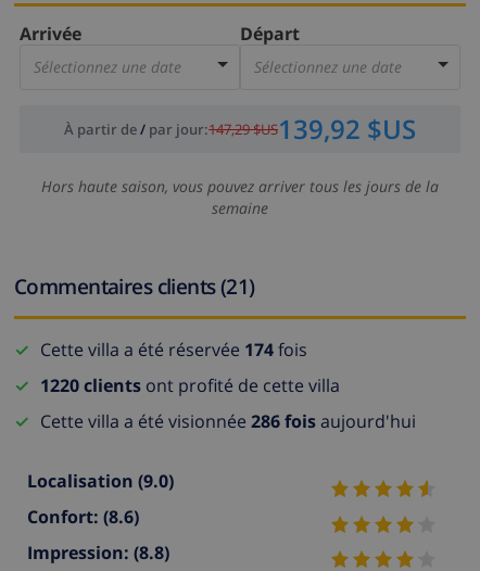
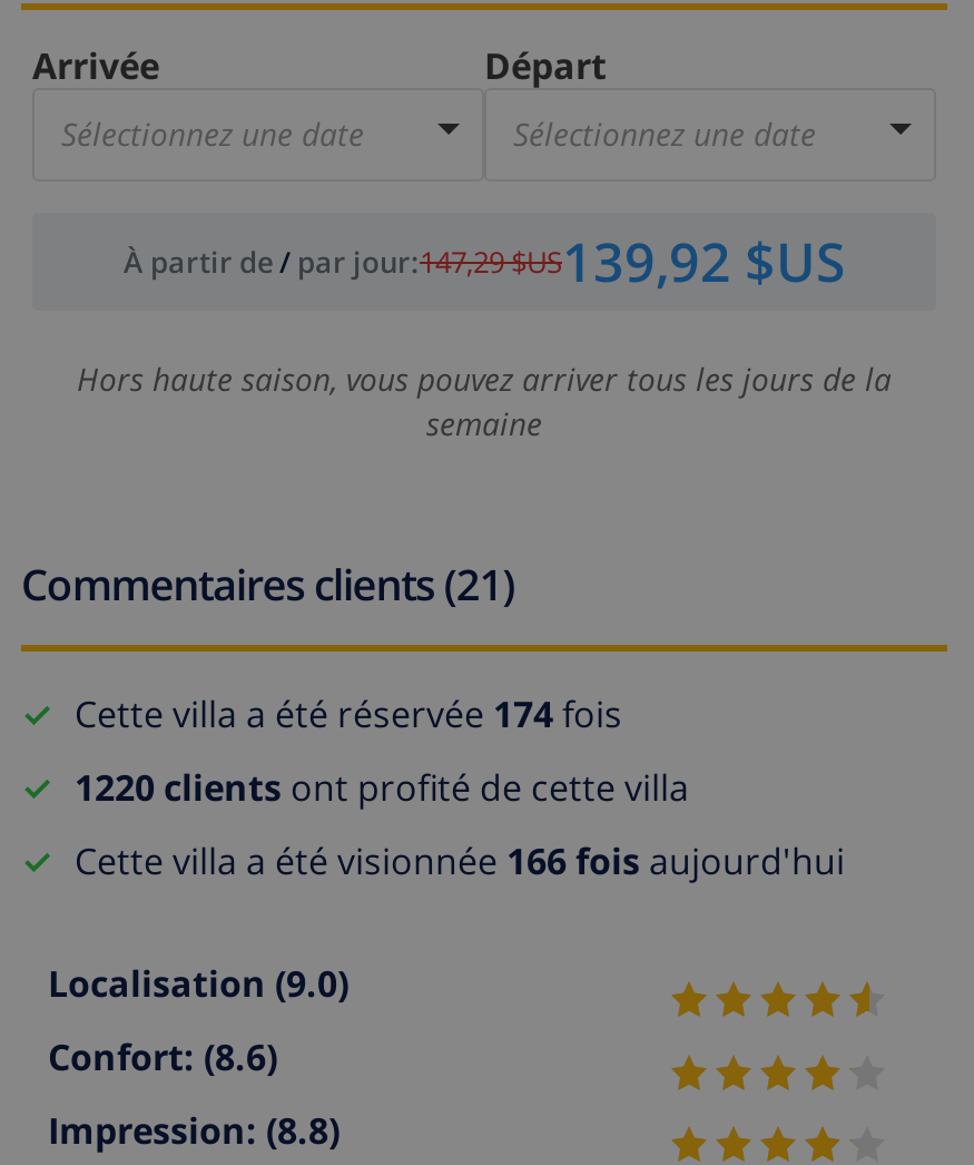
- Cette villa a été visionnée 286 fois aujourd'hui
+ Cette villa a été visionnée 166 fois aujourd'hui
